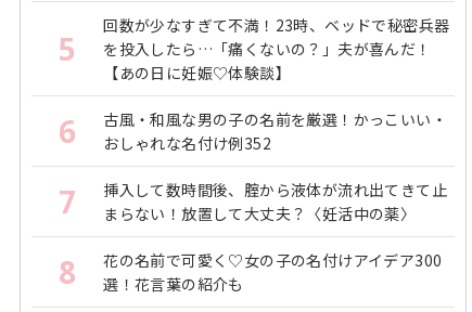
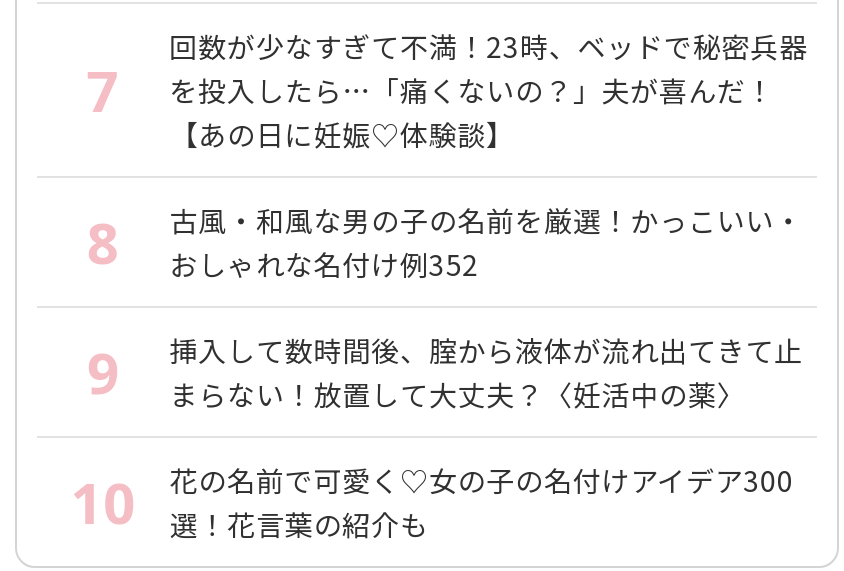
- 5 を投入したら…「痛くないの？」夫が喜んだ！
+ 7 を投入したら…「痛くないの？」夫が喜んだ！

- 6 古風・和風な男の子の名前を厳選！かっこいい・ おしゃれな名付け例352
+ 8 古風・和風な男の子の名前を厳選！かっこいい・ おしゃれな名付け例352

- 7 挿入して数時間後、腟から液体が流れ出てきて止 まらない！放置して大丈夫？〈妊活中の薬〉
+ 9 挿入して数時間後、腟から液体が流れ出てきて止 まらない！放置して大丈夫？〈妊活中の薬〉

- 8
+ 10
